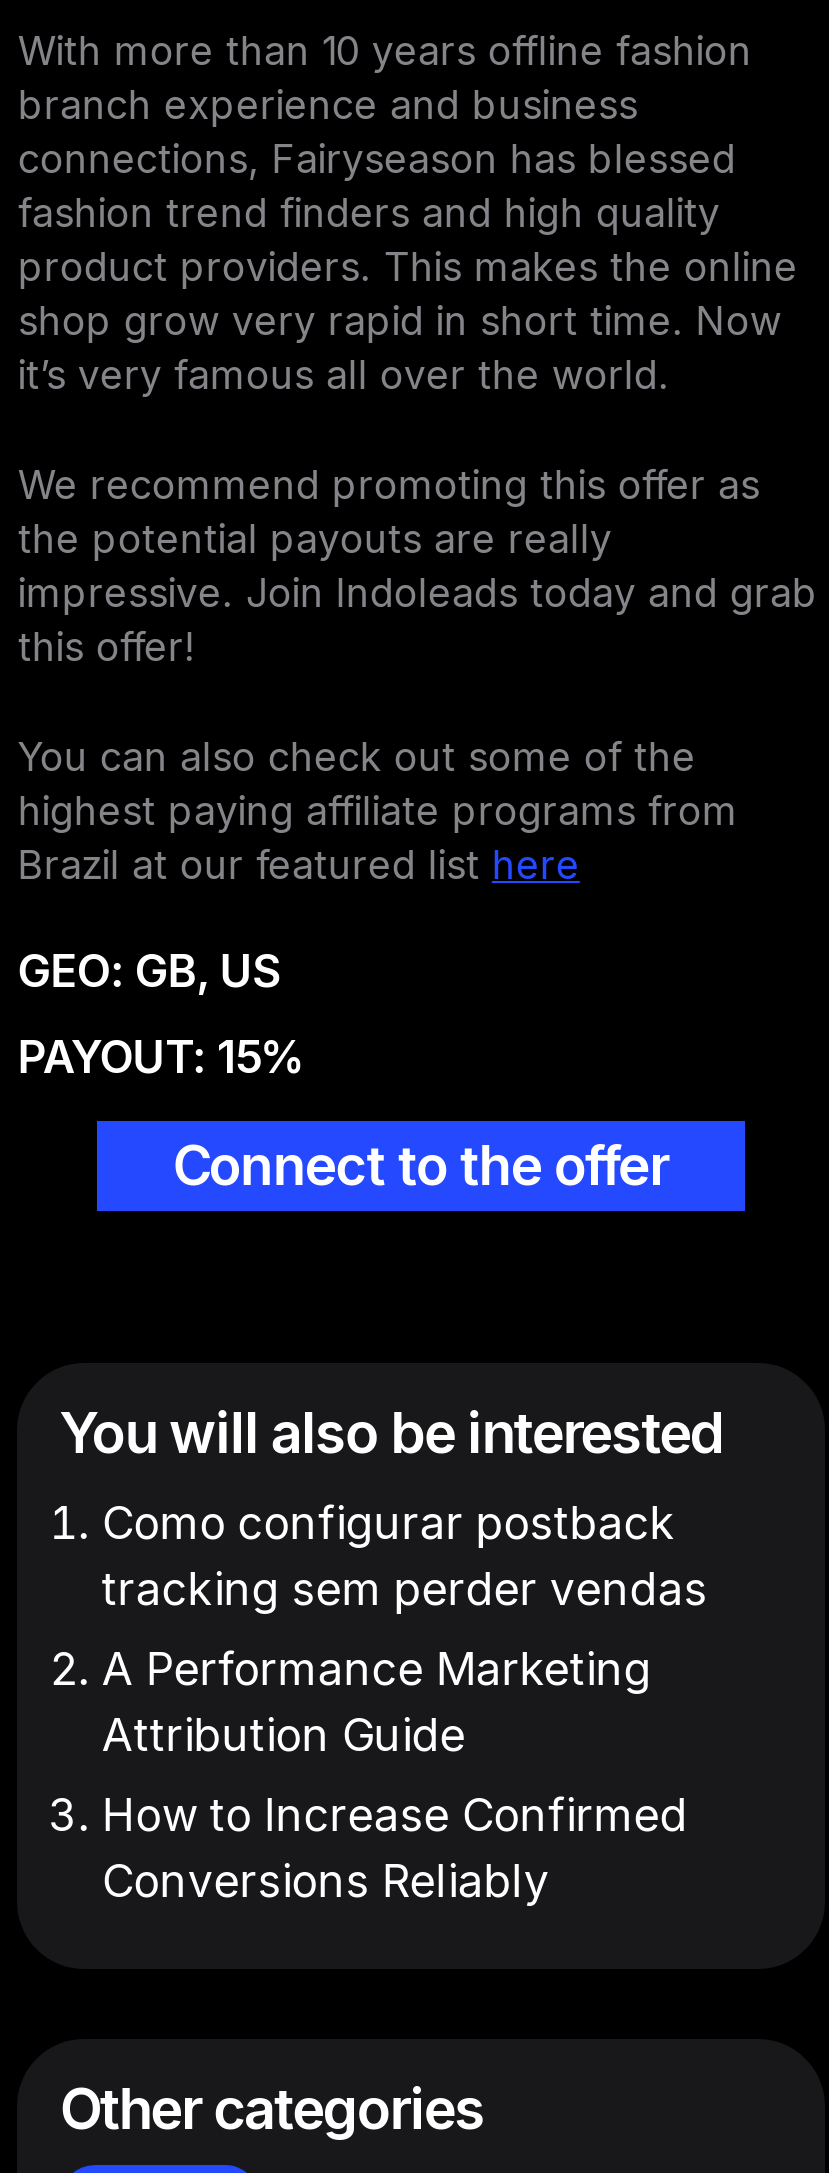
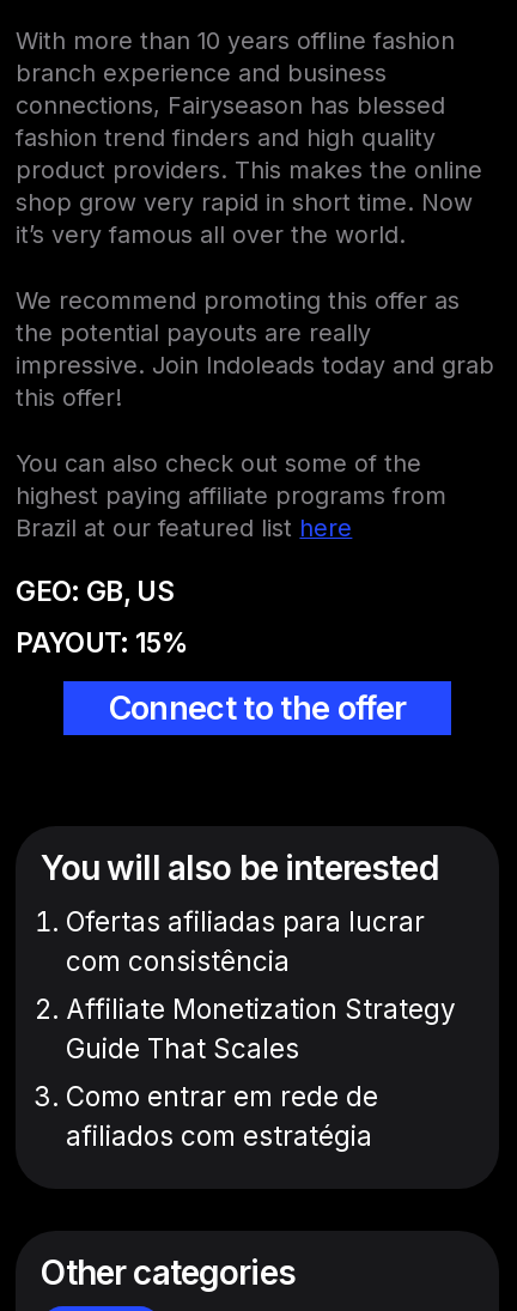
- Como configurar postback
- tracking sem perder vendas
+ Ofertas afiliadas para lucrar
+ com consistência

- A Performance Marketing
- Attribution Guide
+ Affiliate Monetization Strategy
+ Guide That Scales

- How to Increase Confirmed
- Conversions Reliably
+ Como entrar em rede de
+ afiliados com estratégia
